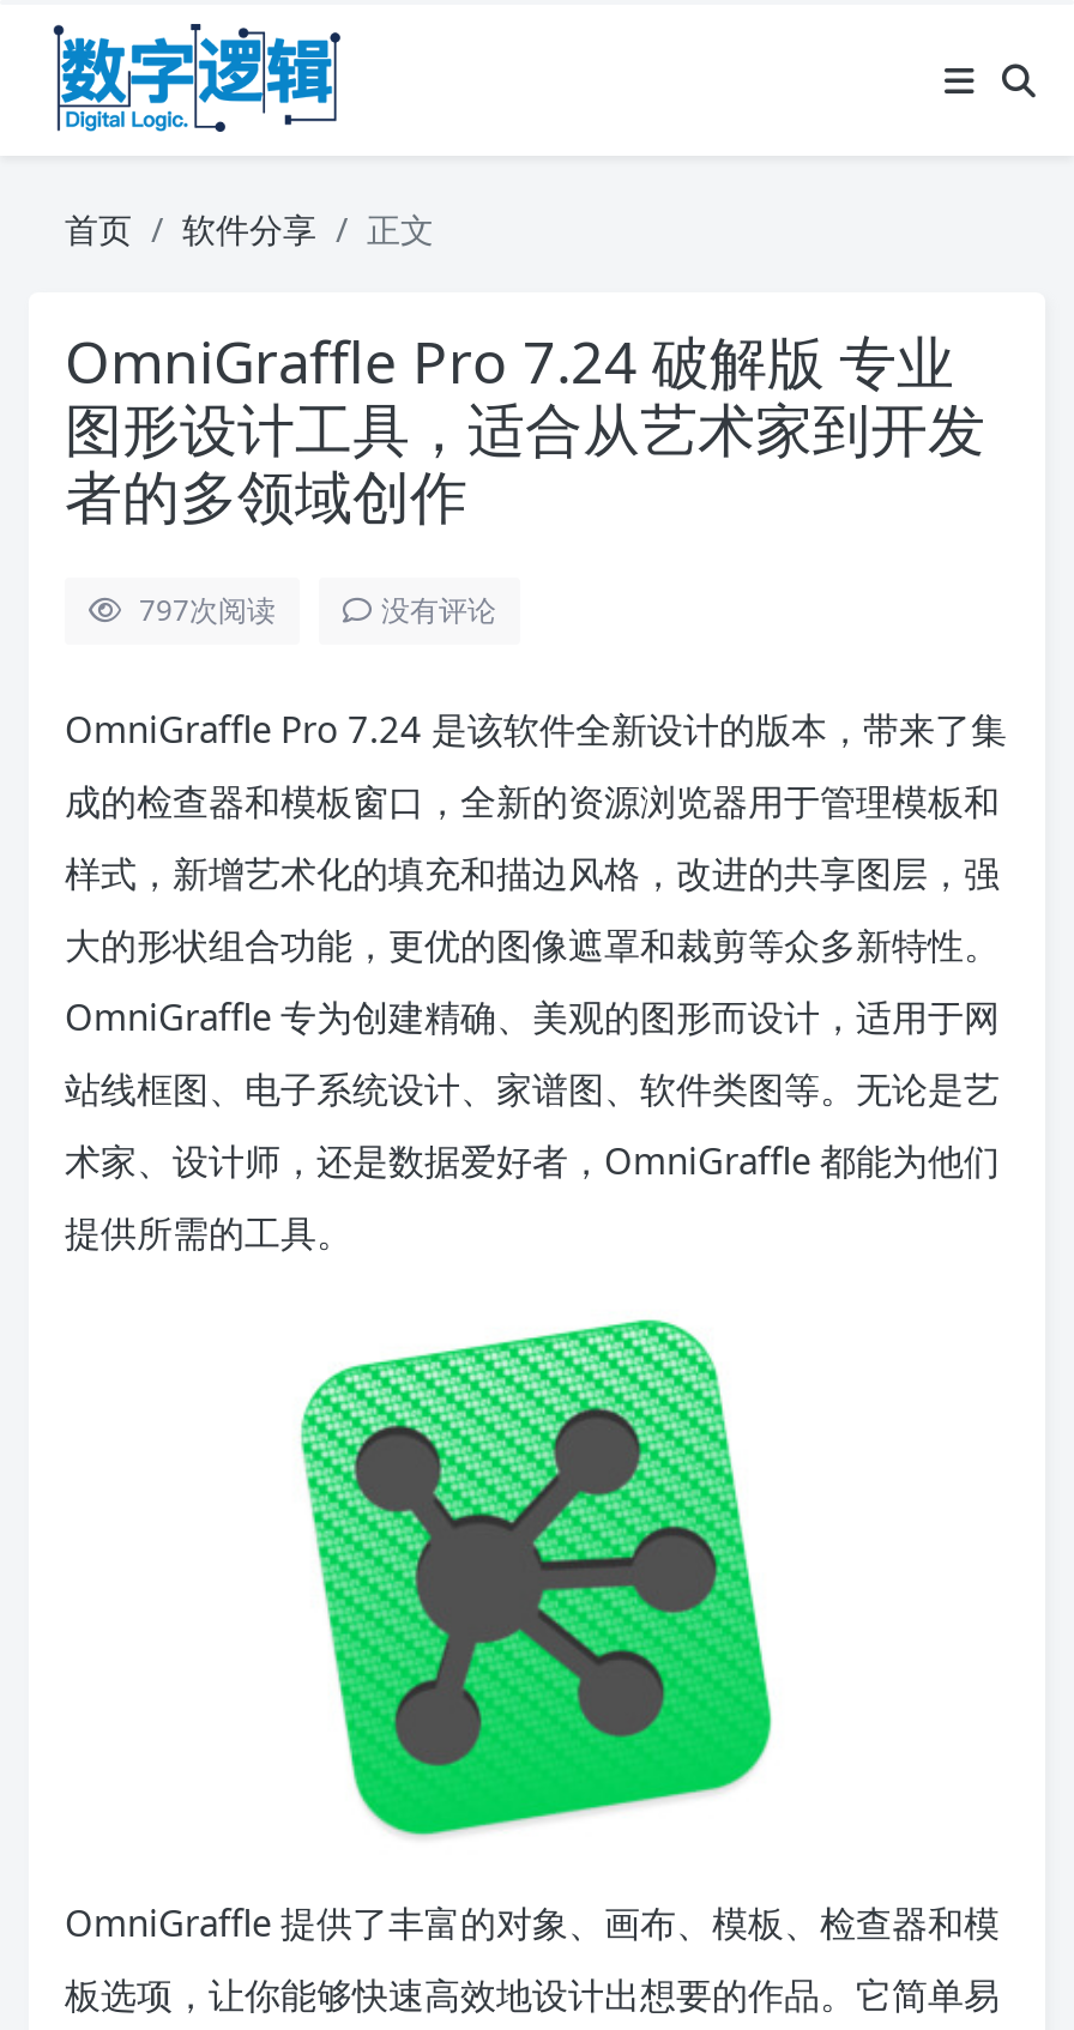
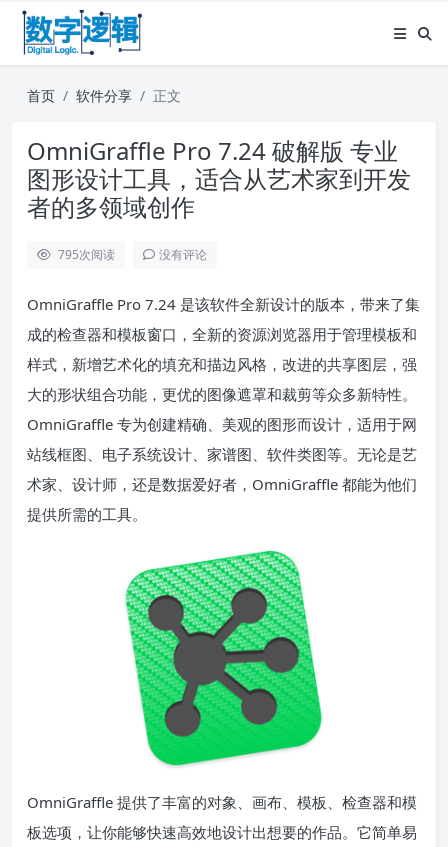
- 797次阅读
+ 795次阅读
